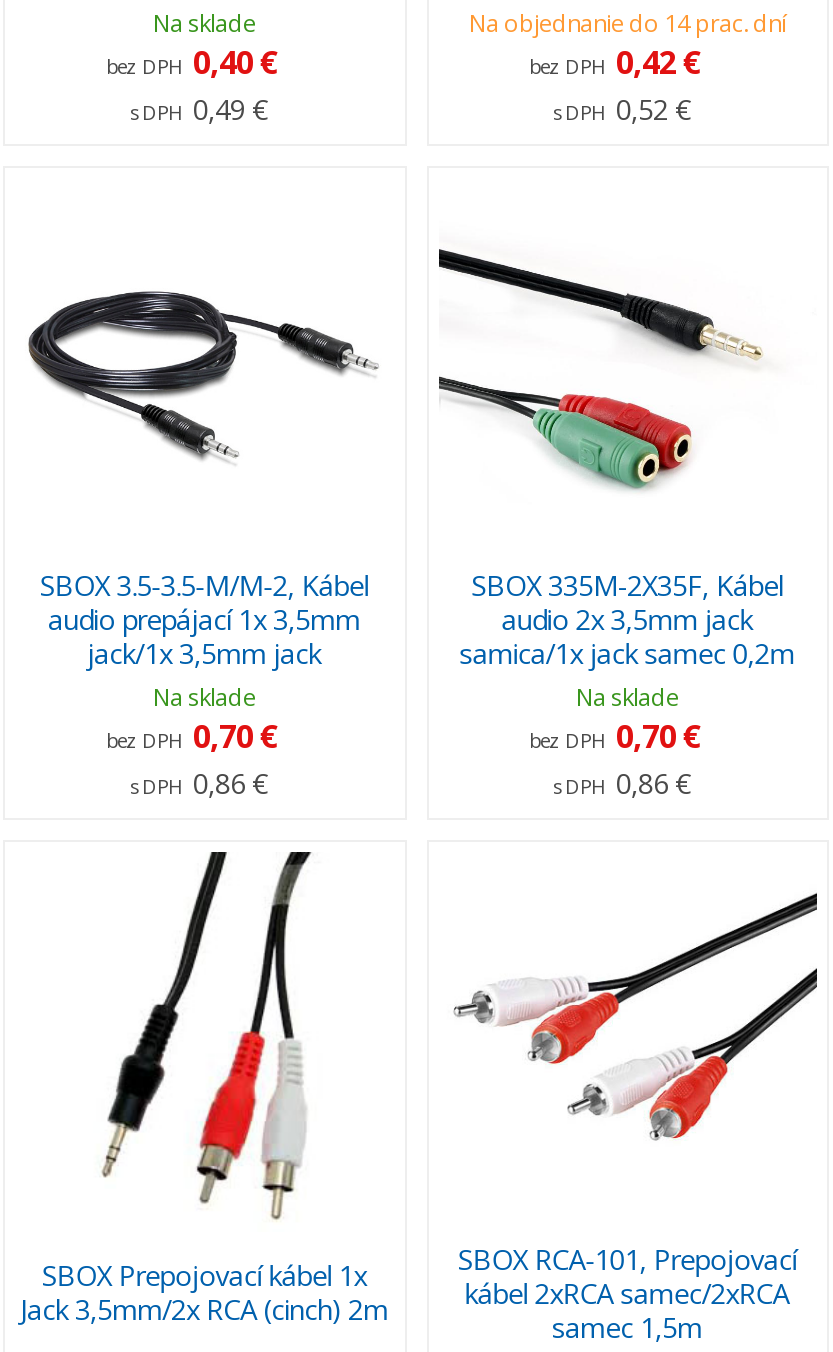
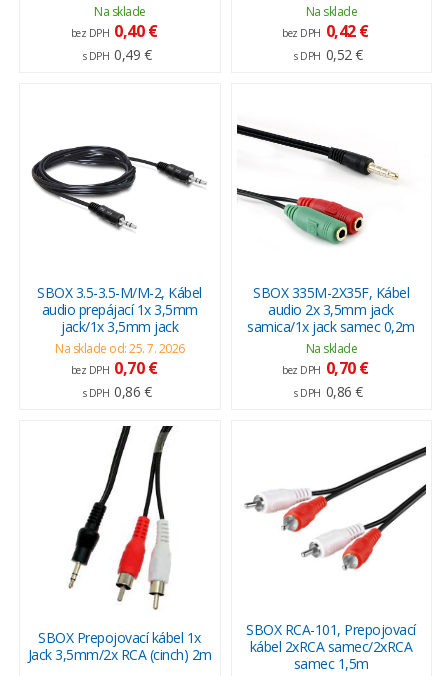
- Na objednanie do 14 prac. dní
+ Na sklade

- Na sklade
+ Na sklade od: 25. 7. 2026
